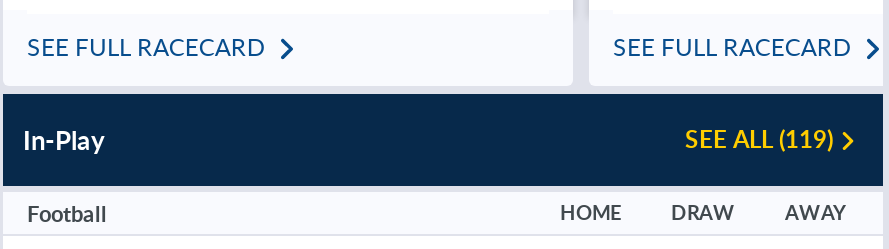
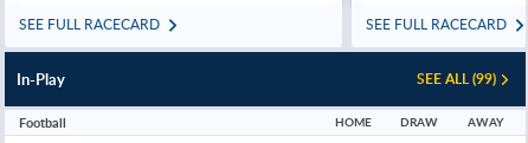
- SEE ALL (119)
+ SEE ALL (99)
